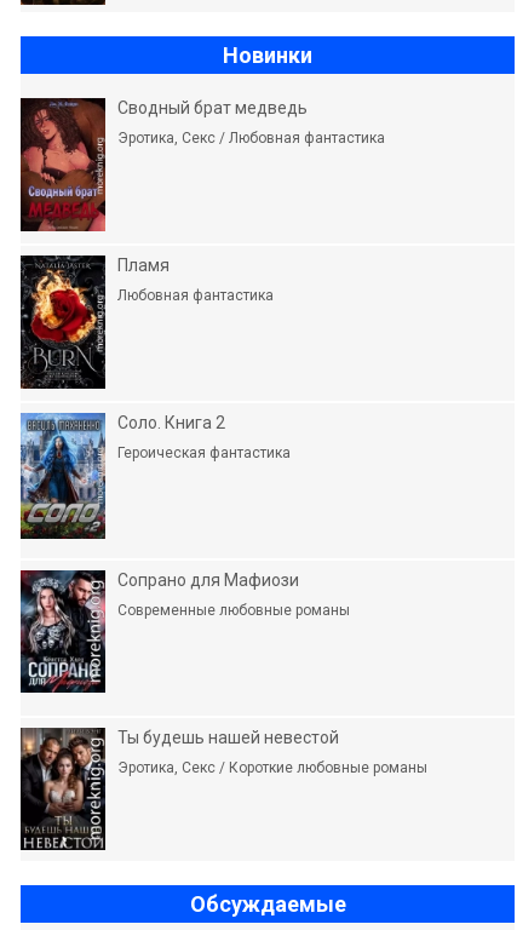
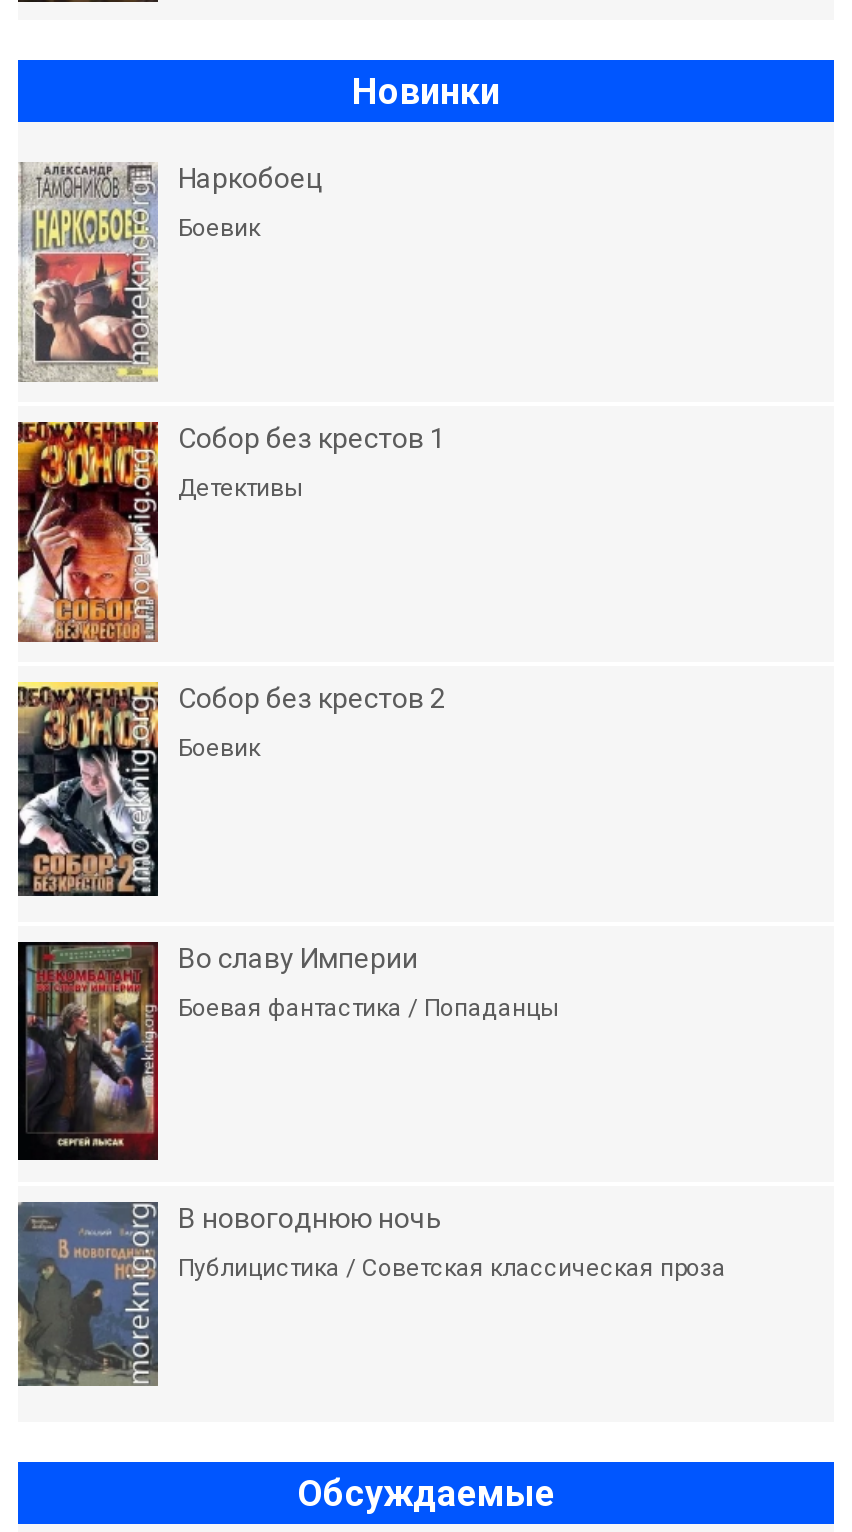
- [image]
- Сводный брат медведь
+ [image]
+ Наркобоец

- Эротика, Секс / Любовная фантастика
+ Боевик

- [image]
- Пламя
+ [image]
+ Собор без крестов 1

- Любовная фантастика
+ Детективы

- [image]
- Соло. Книга 2
+ [image]
+ Собор без крестов 2

- Героическая фантастика
+ Боевик

- [image]
- Сопрано для Мафиози
+ [image]
+ Во славу Империи

- Современные любовные романы
+ Боевая фантастика / Попаданцы

- [image]
- Ты будешь нашей невестой
+ [image]
+ В новогоднюю ночь

- Эротика, Секс / Короткие любовные романы
+ Публицистика / Советская классическая проза
